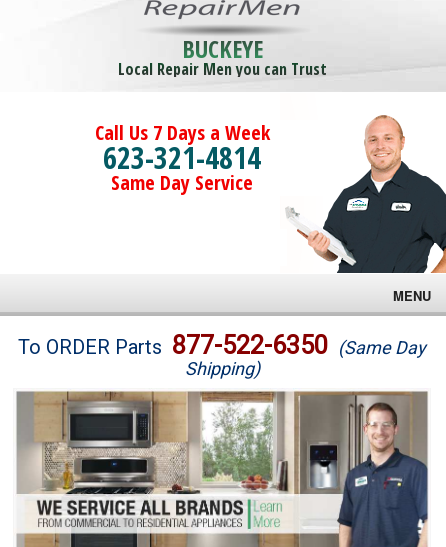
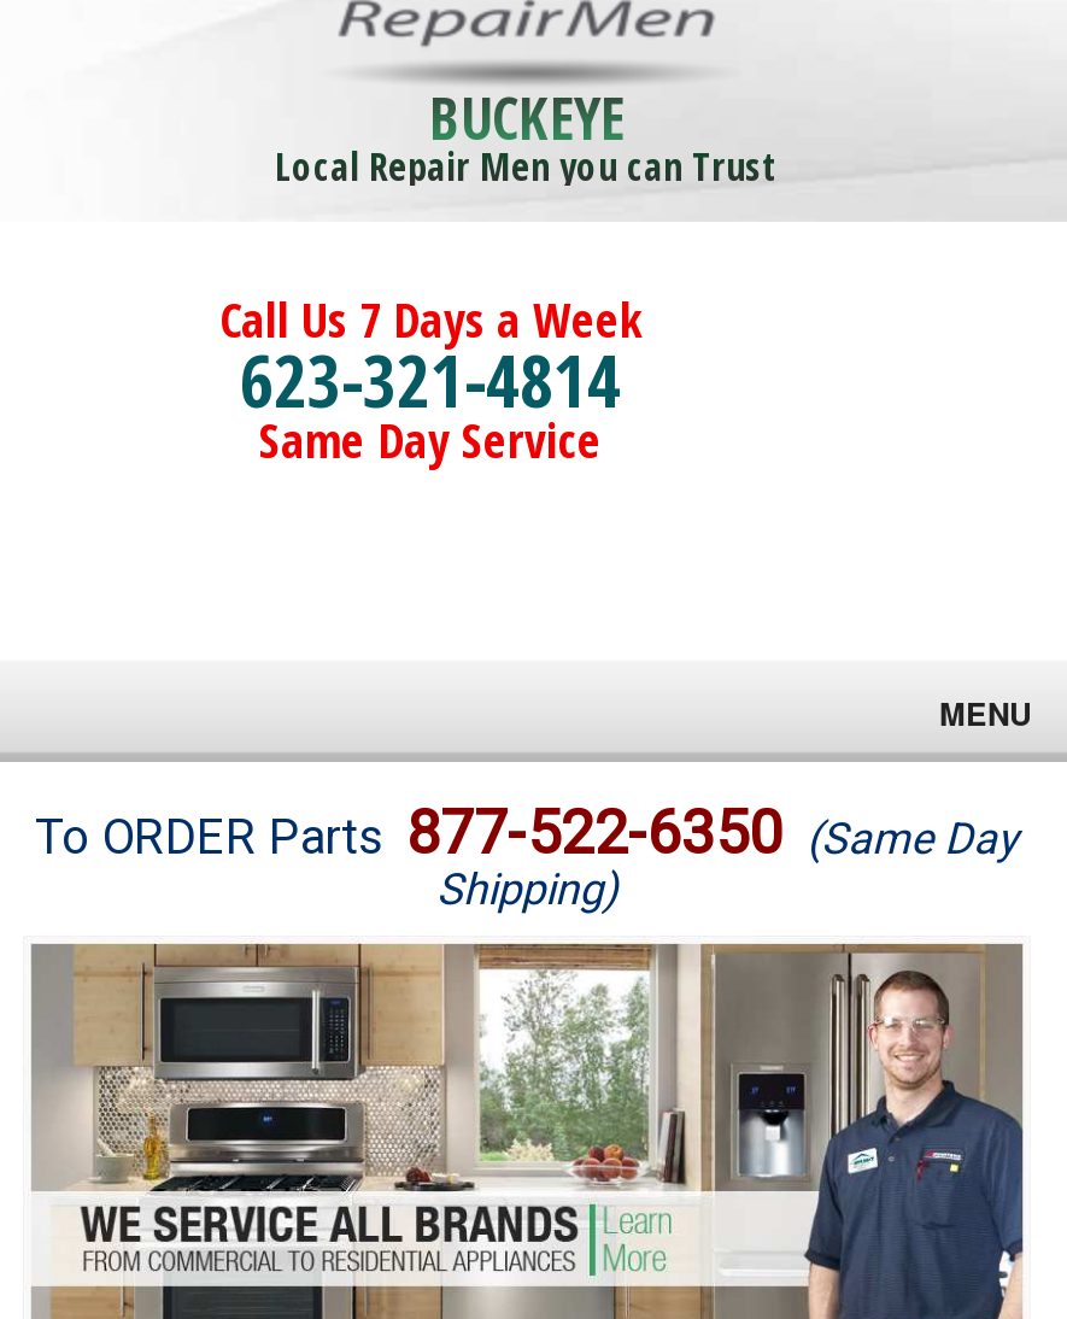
- [image]
